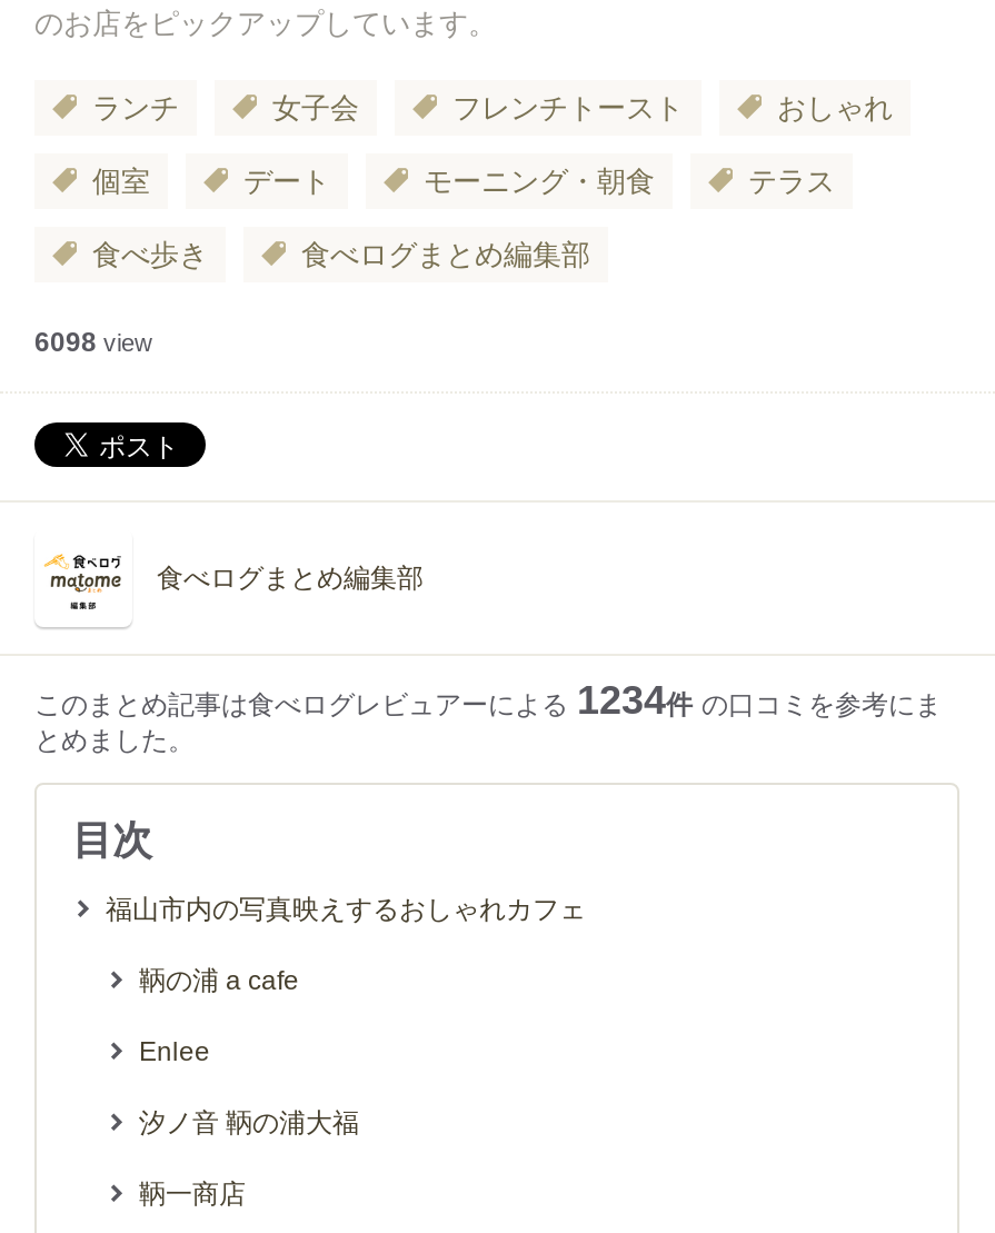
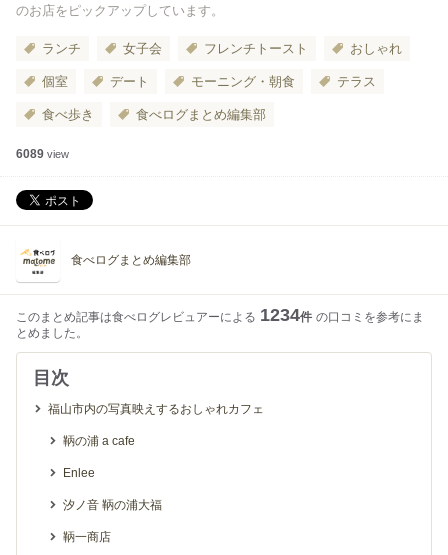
- 6098 view
+ 6089 view
